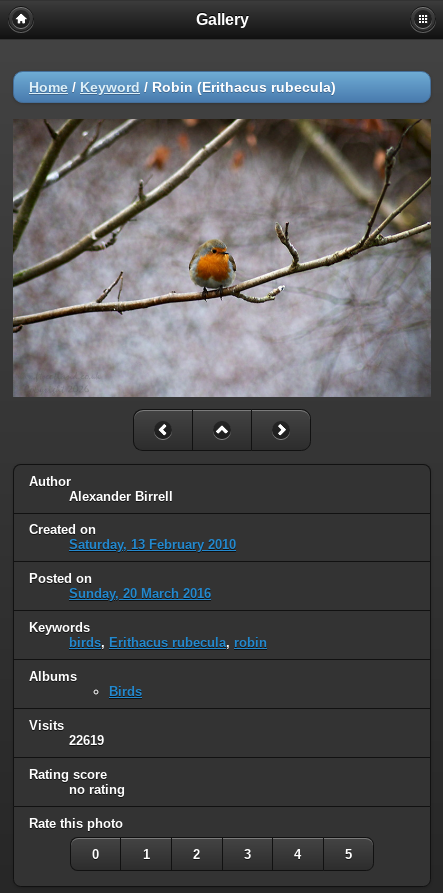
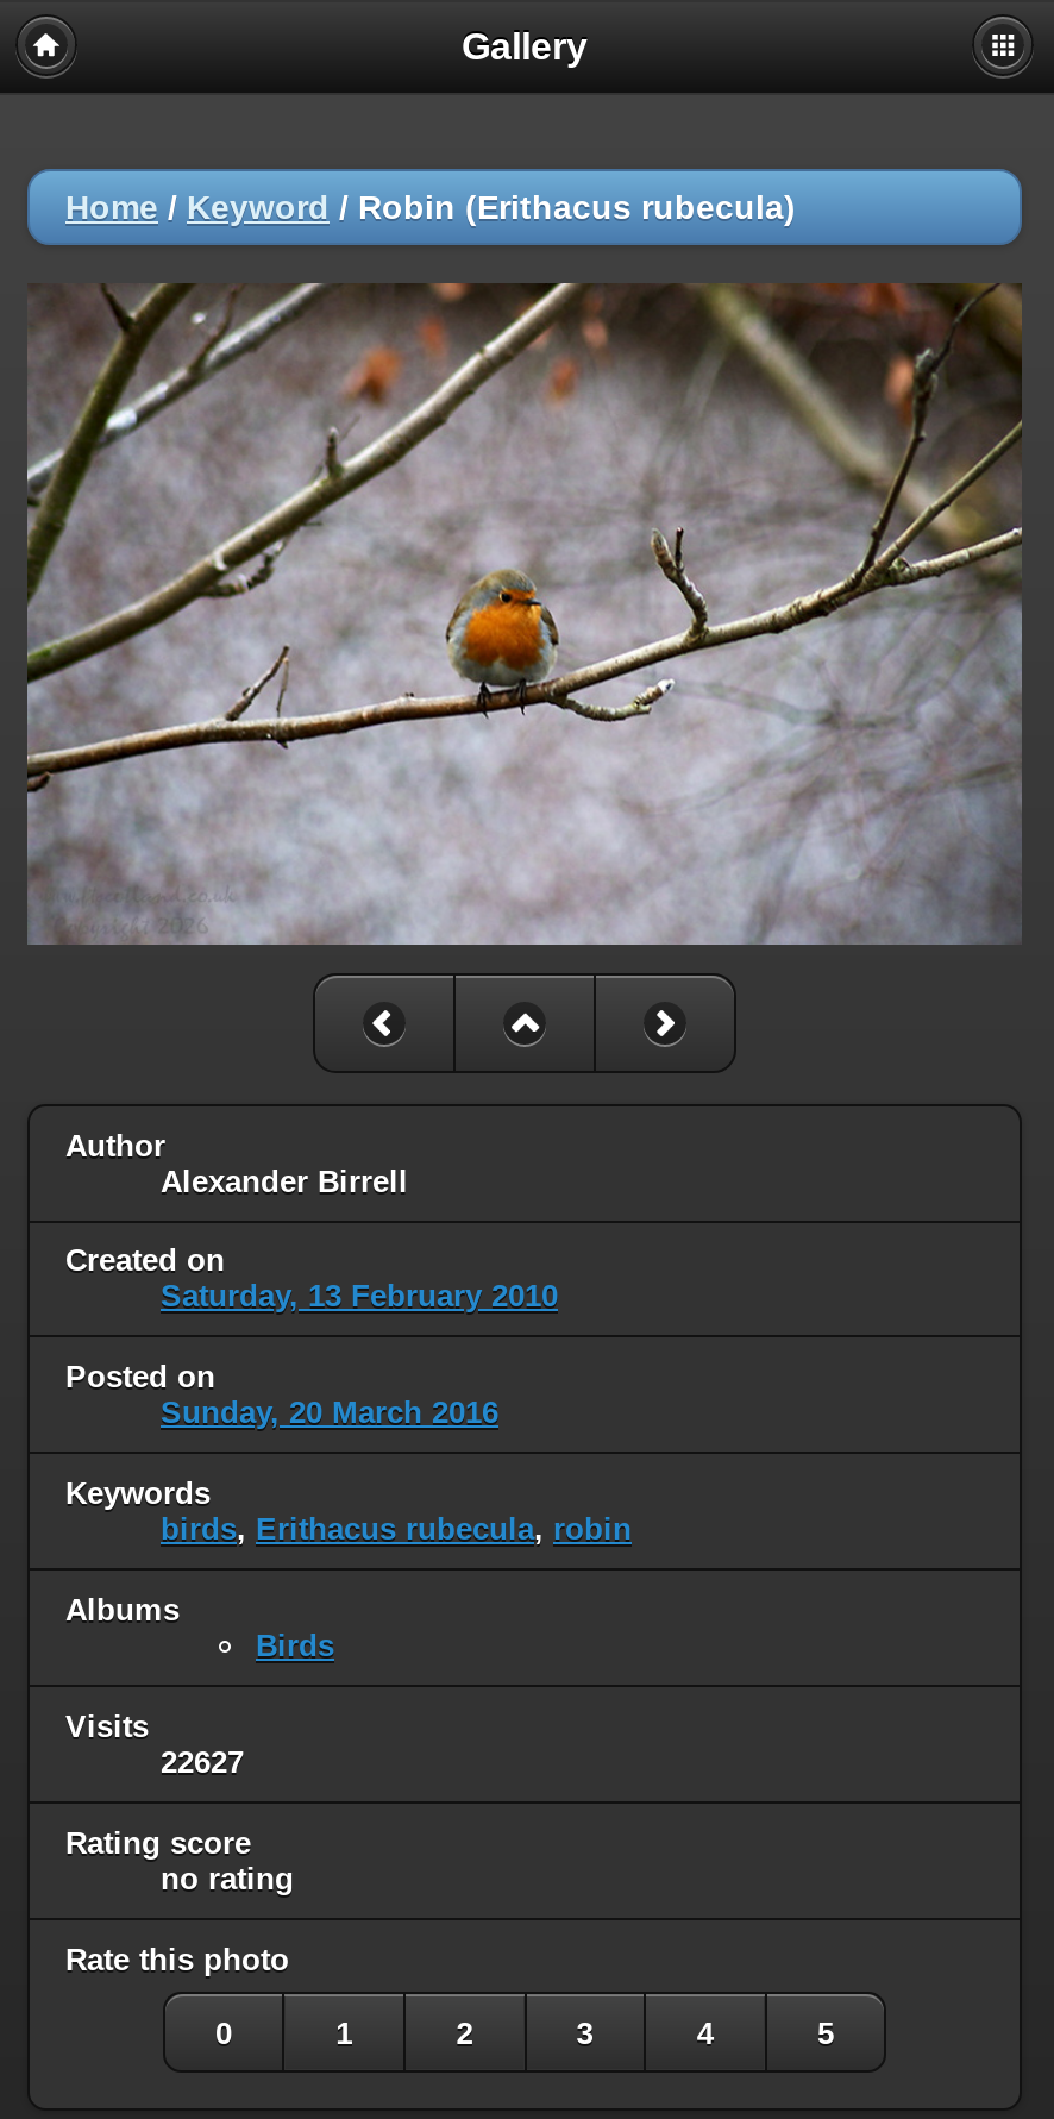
- 22619
+ 22627
